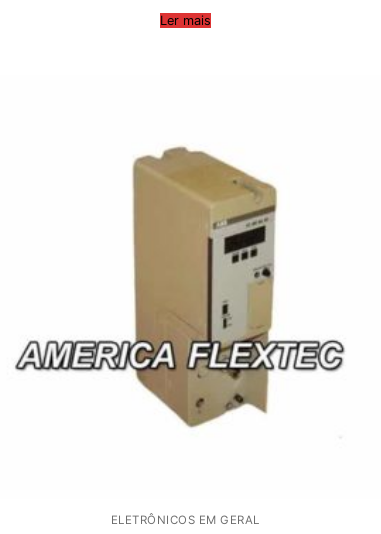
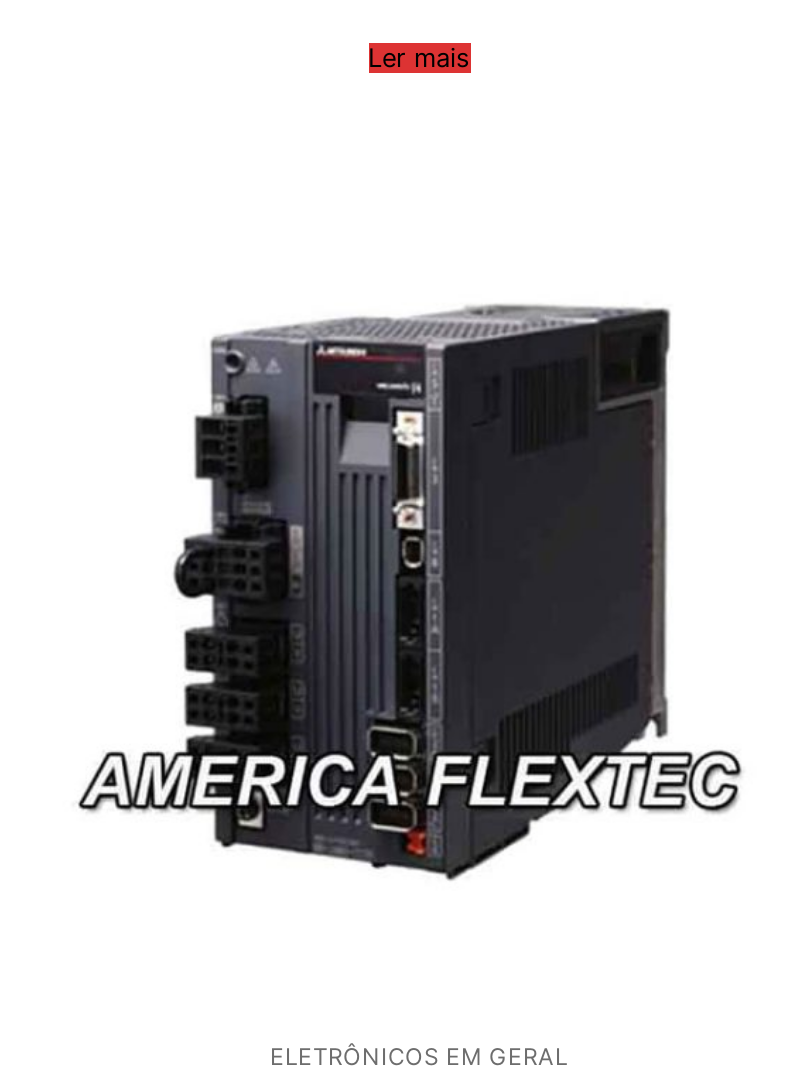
- [image]
+ [image]
